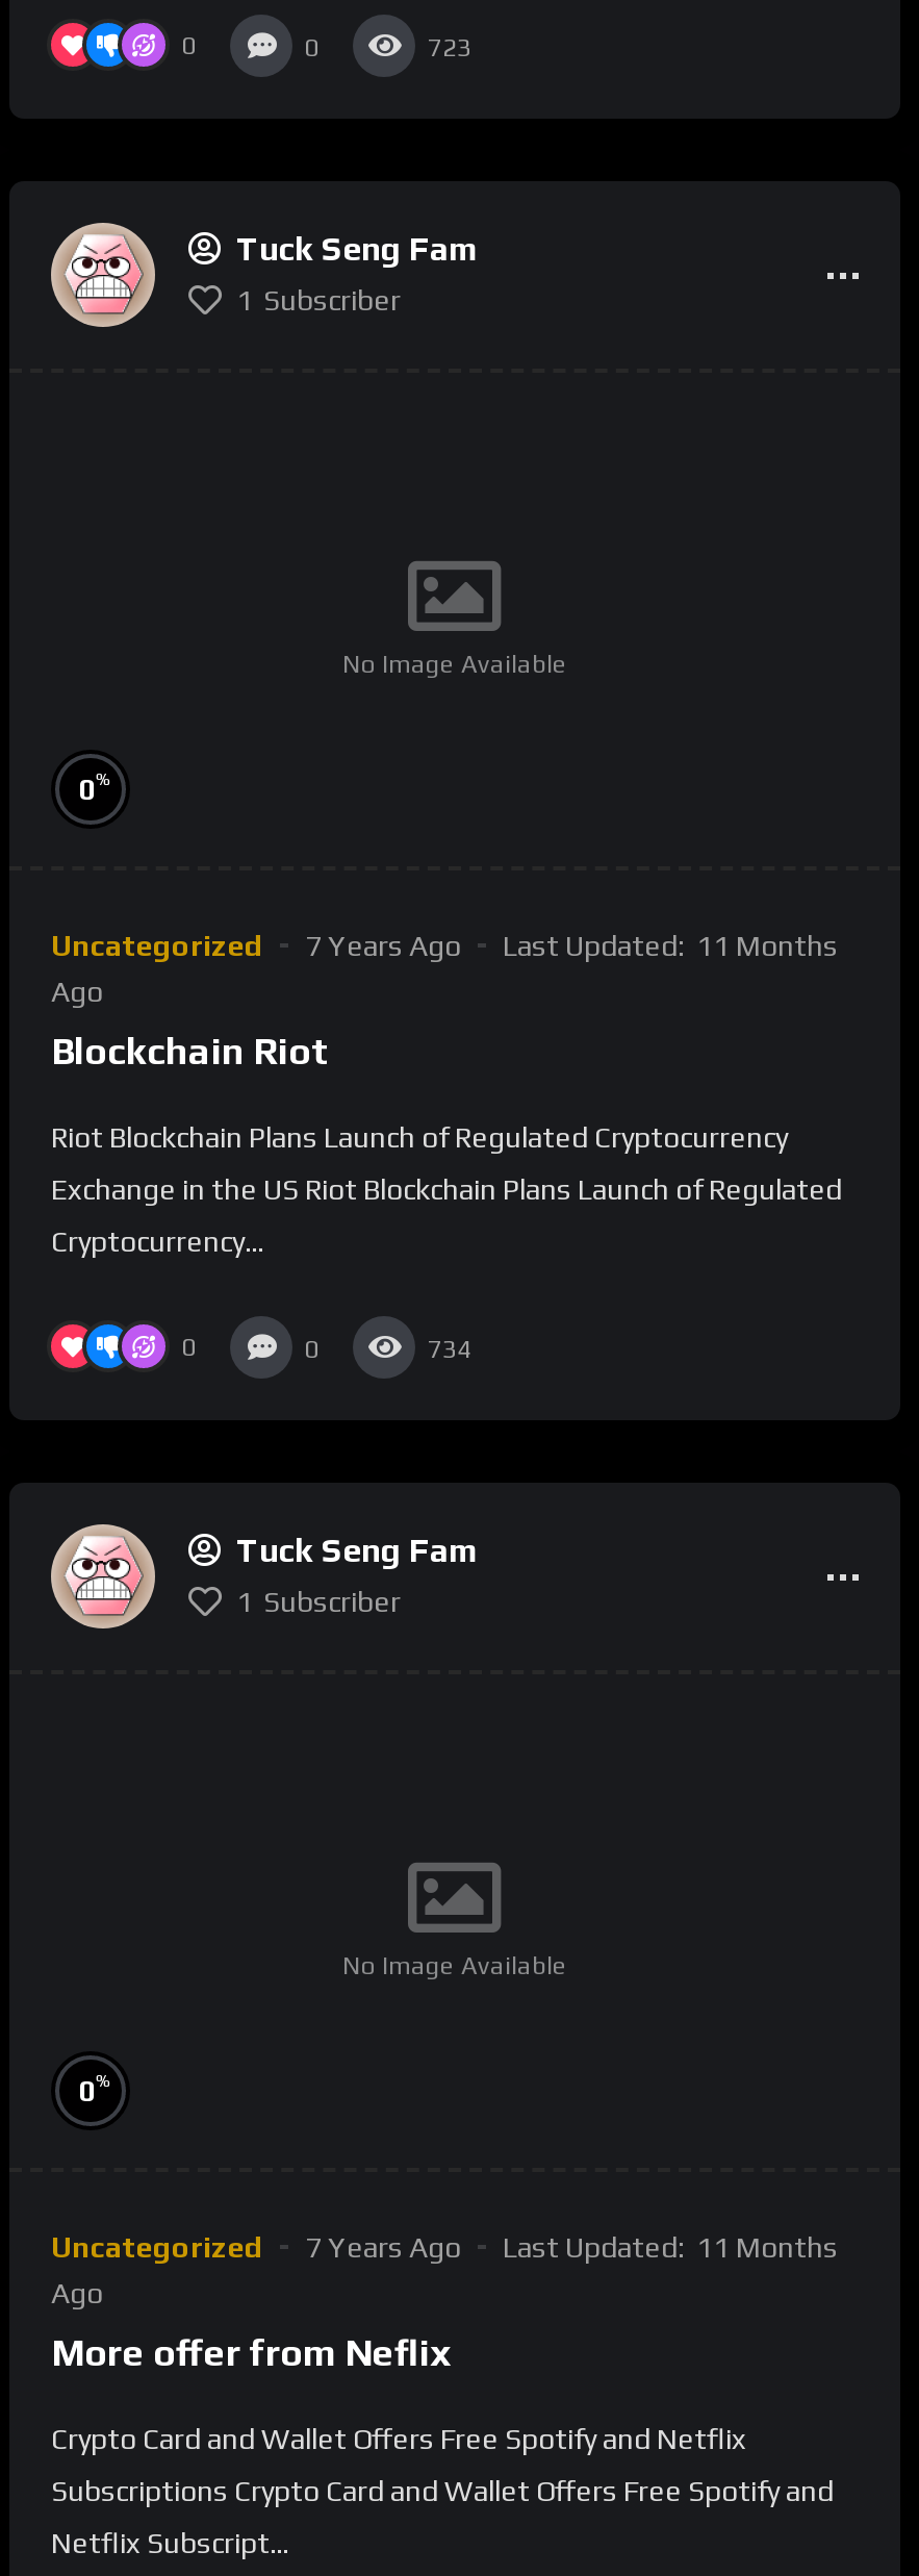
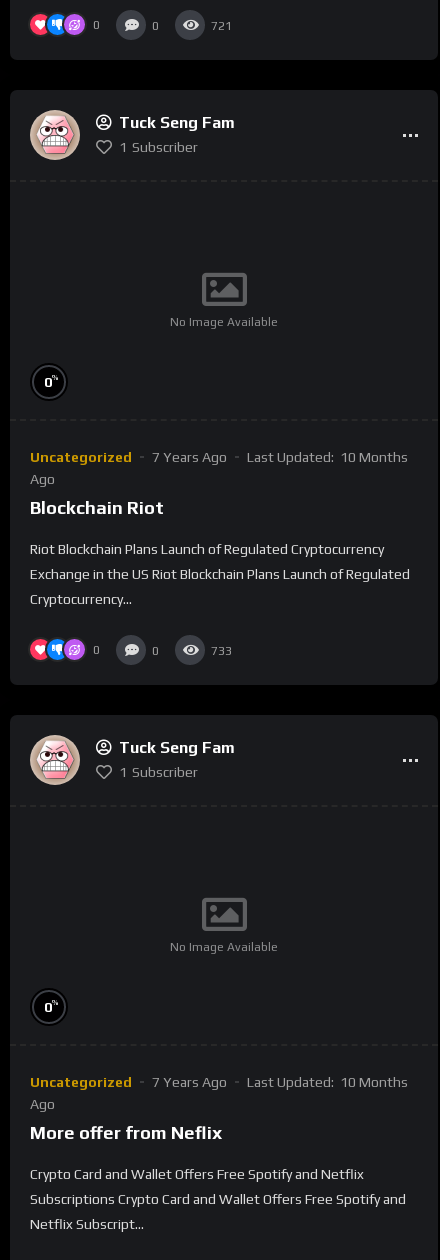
- 723
+ 721

- Last Updated: 11 Months
+ Last Updated: 10 Months

- 734
+ 733

- Last Updated: 11 Months
+ Last Updated: 10 Months
